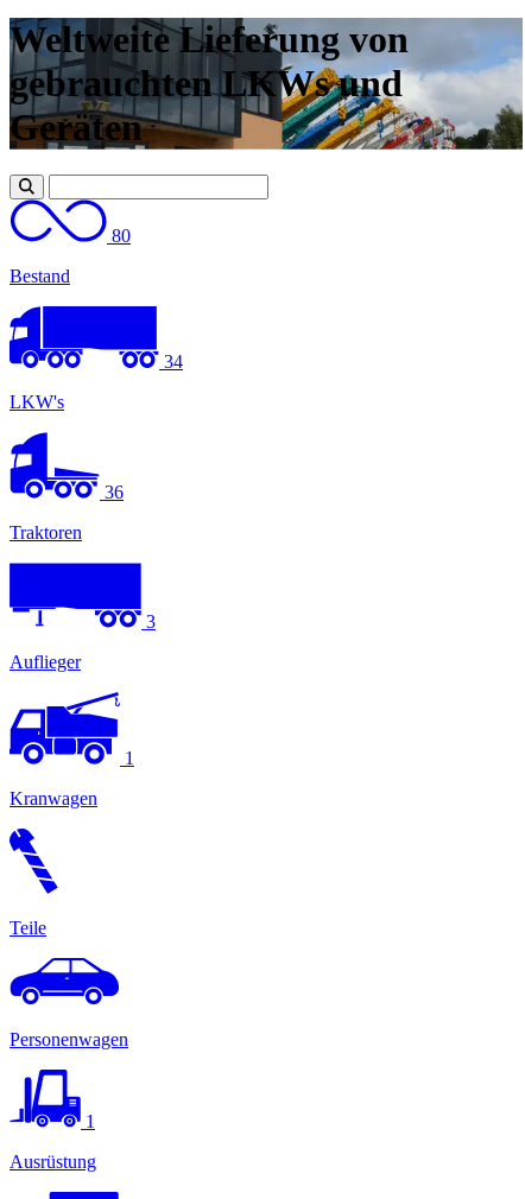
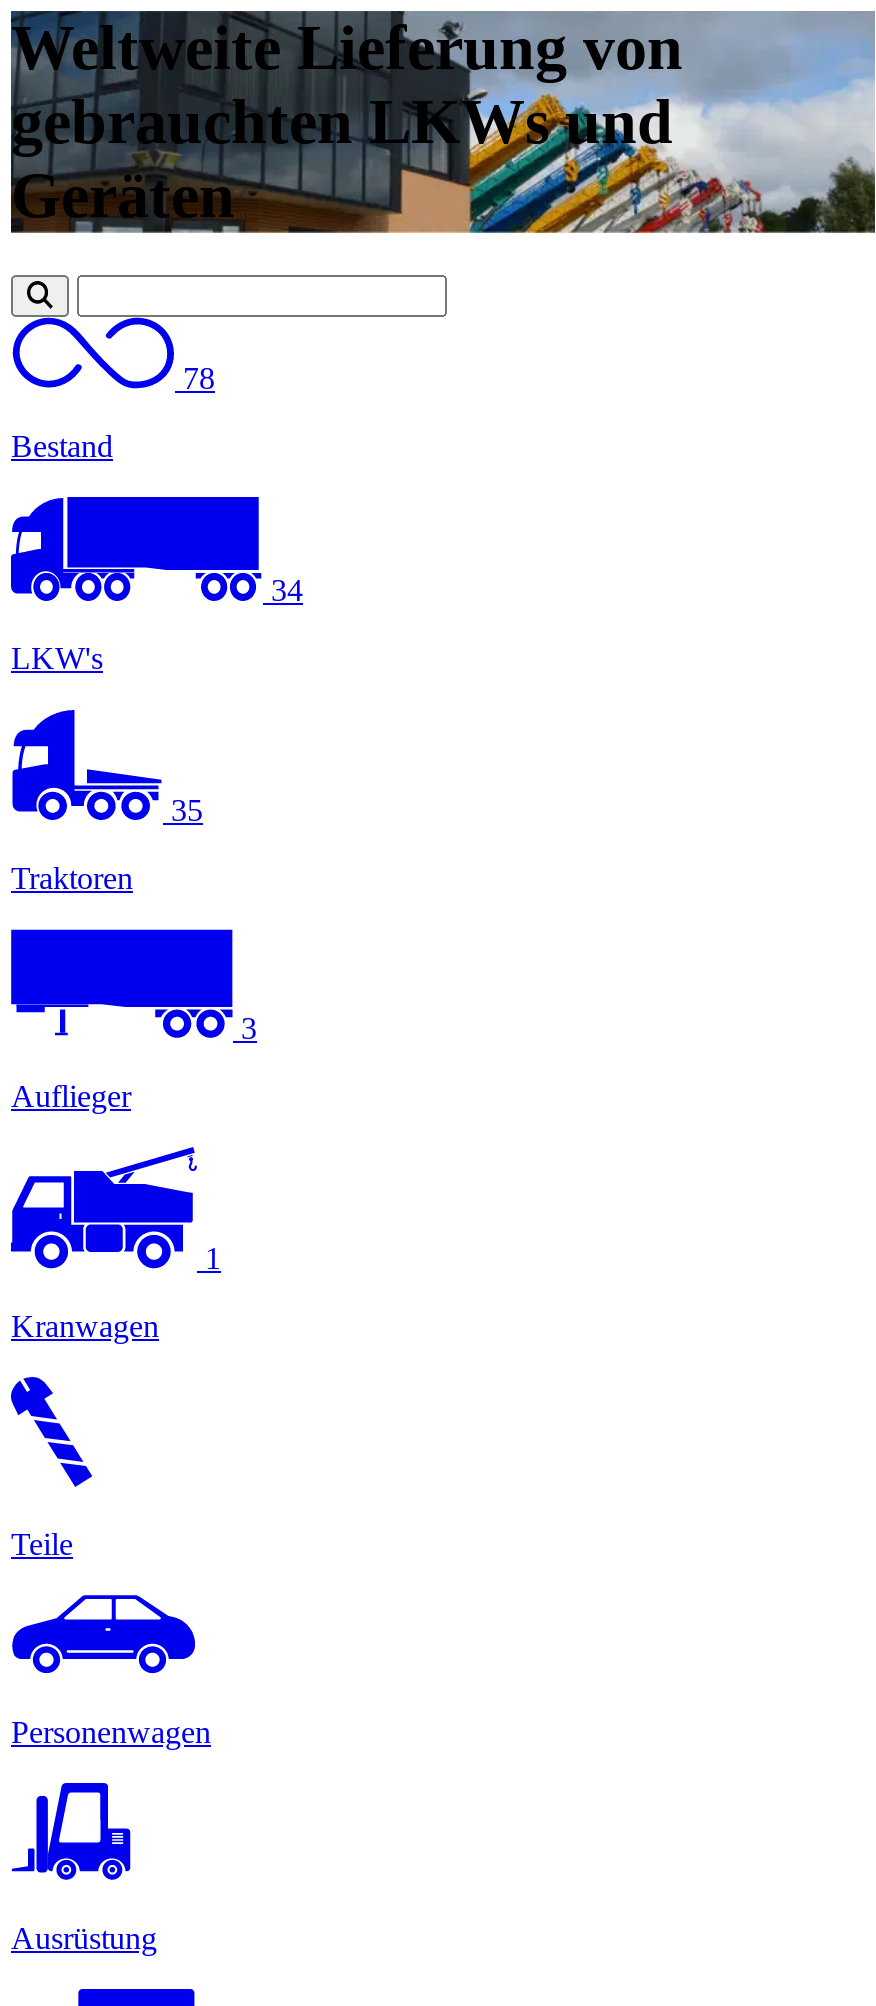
- 80
+ 78

- 36
+ 35

- 1
